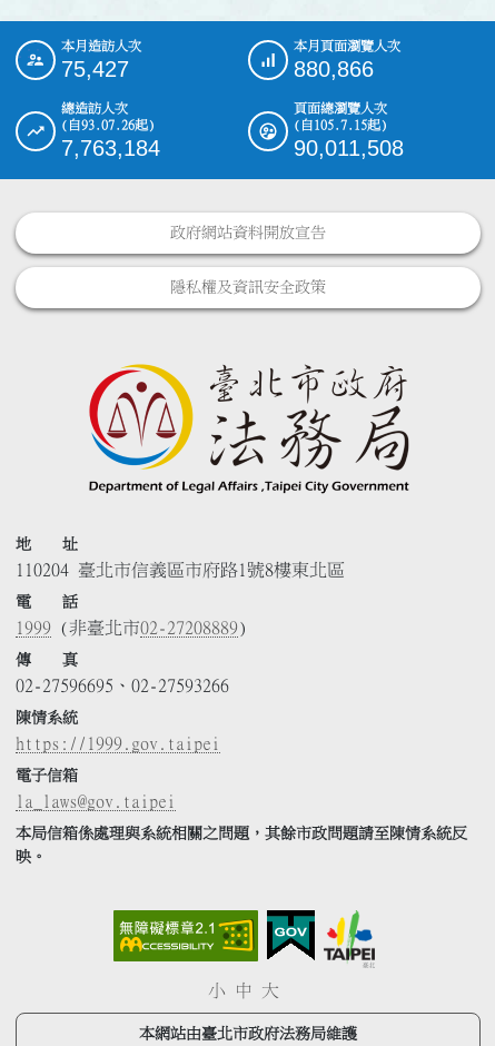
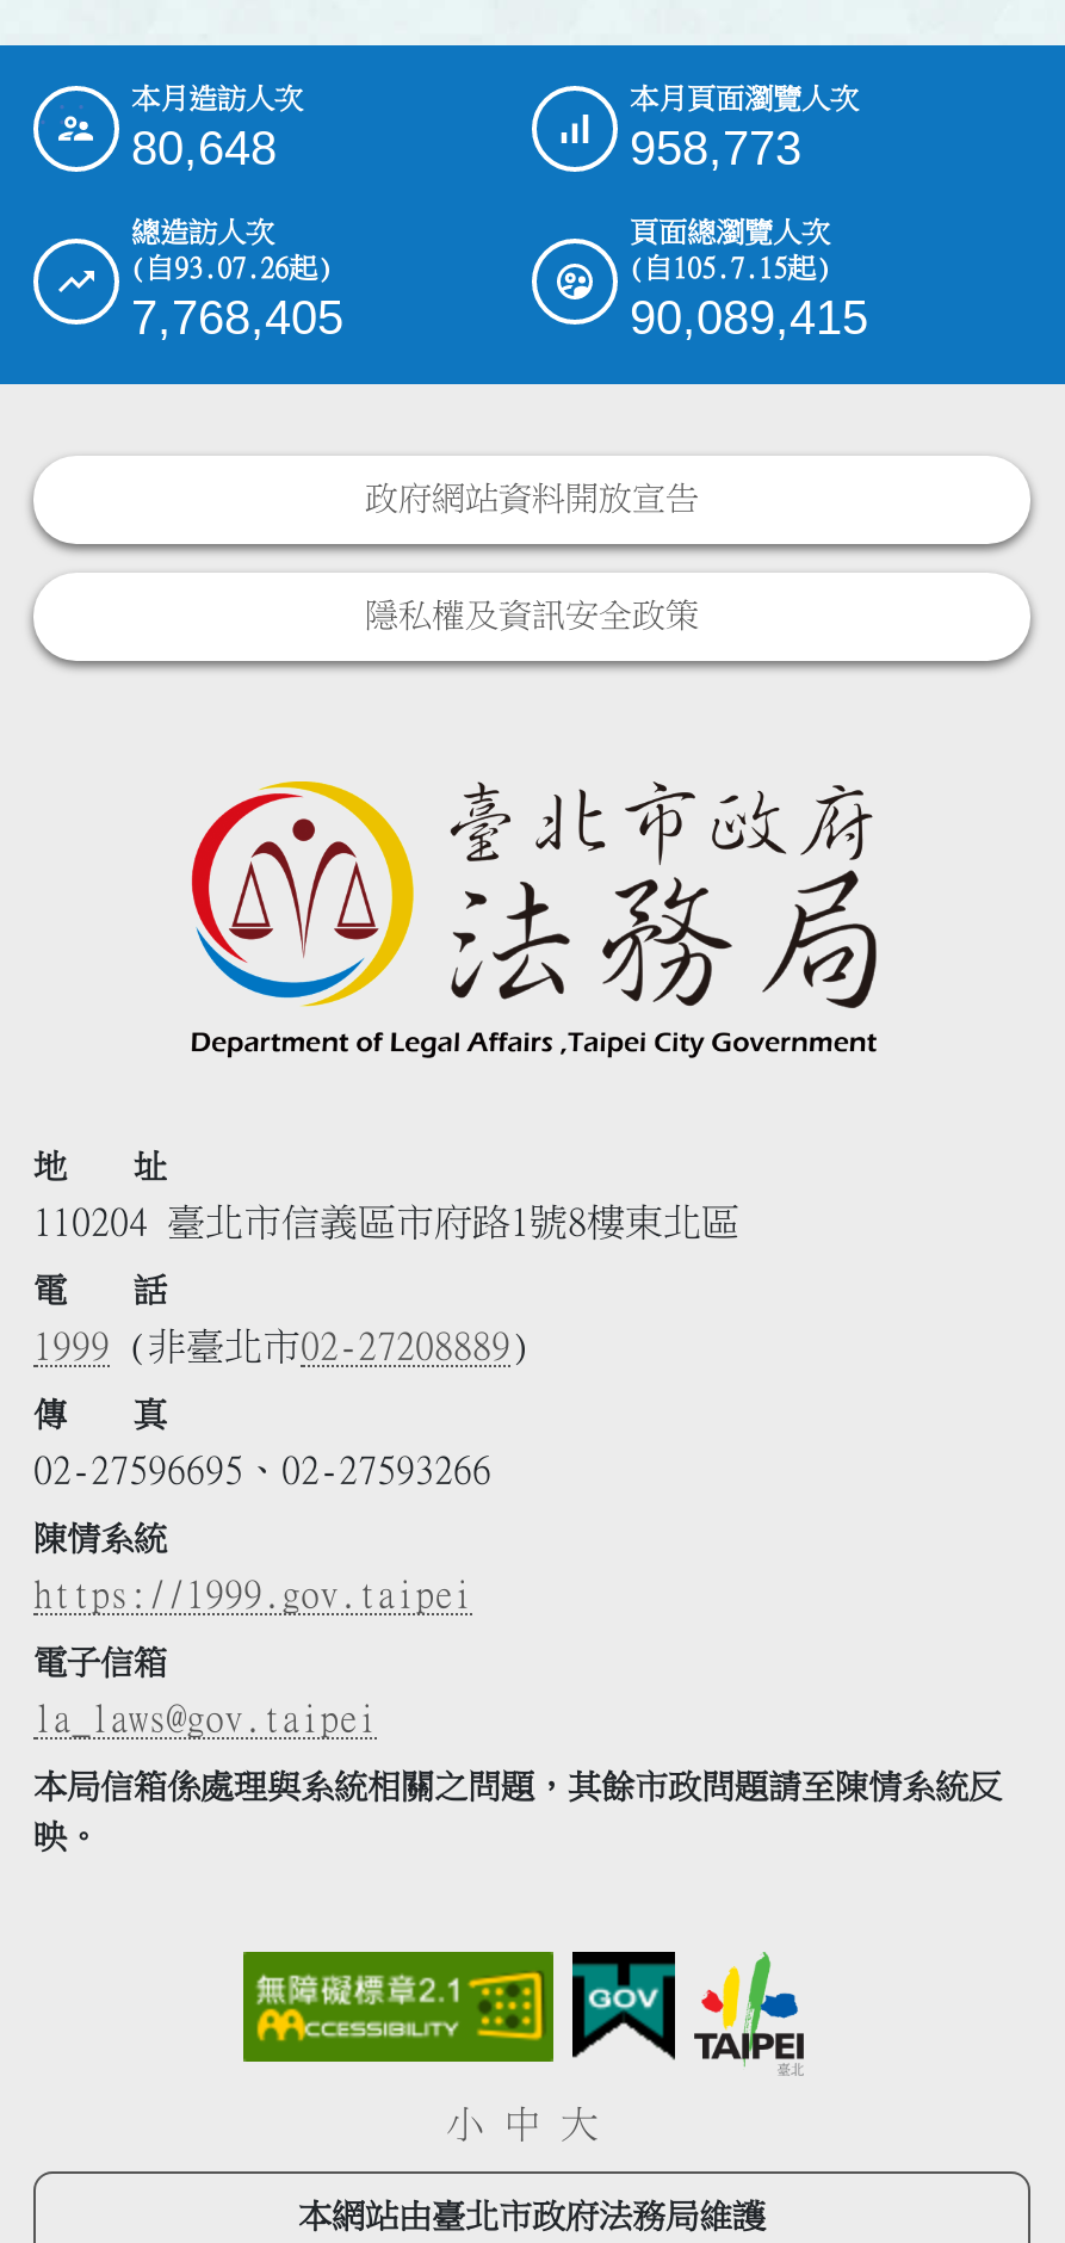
- 75,427
+ 80,648

- 880,866
+ 958,773

- 7,763,184
+ 7,768,405

- 90,011,508
+ 90,089,415
